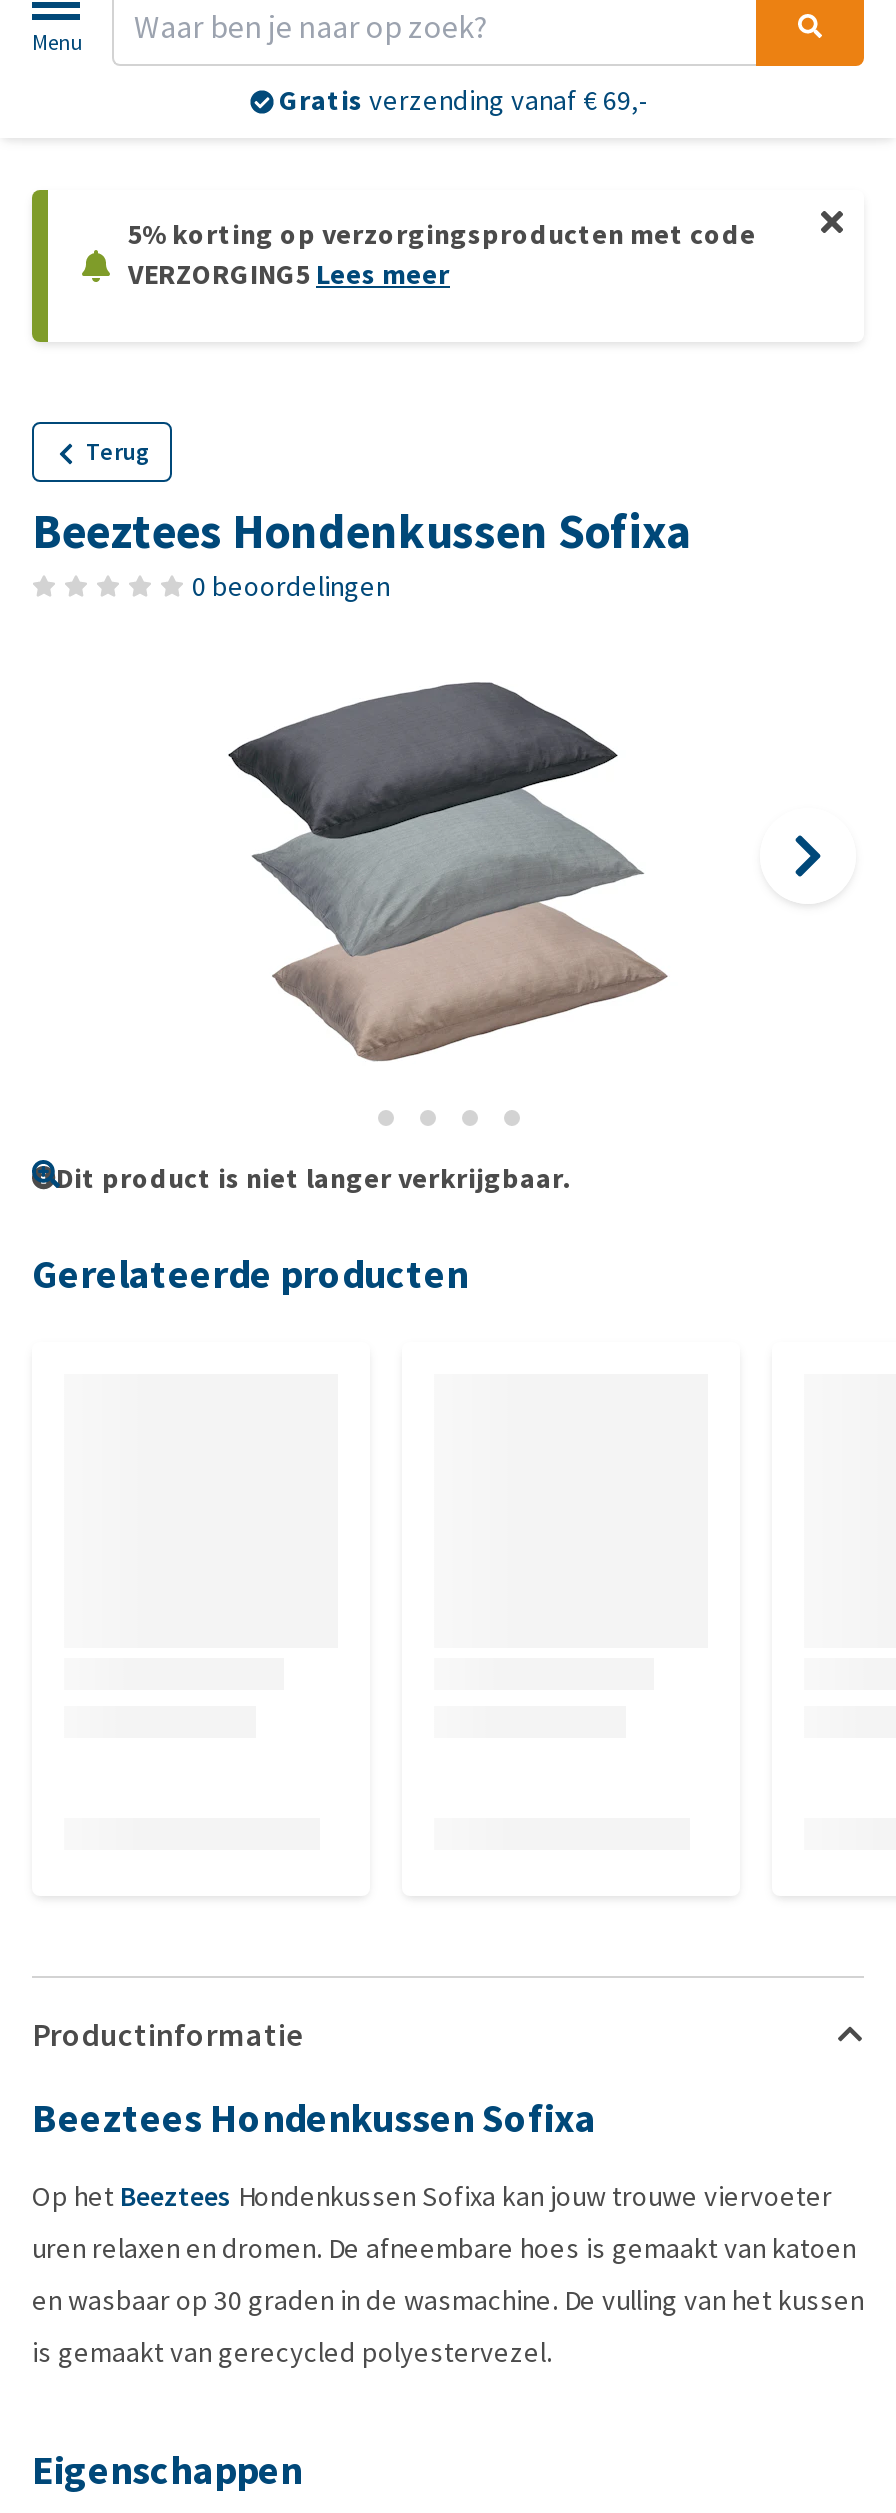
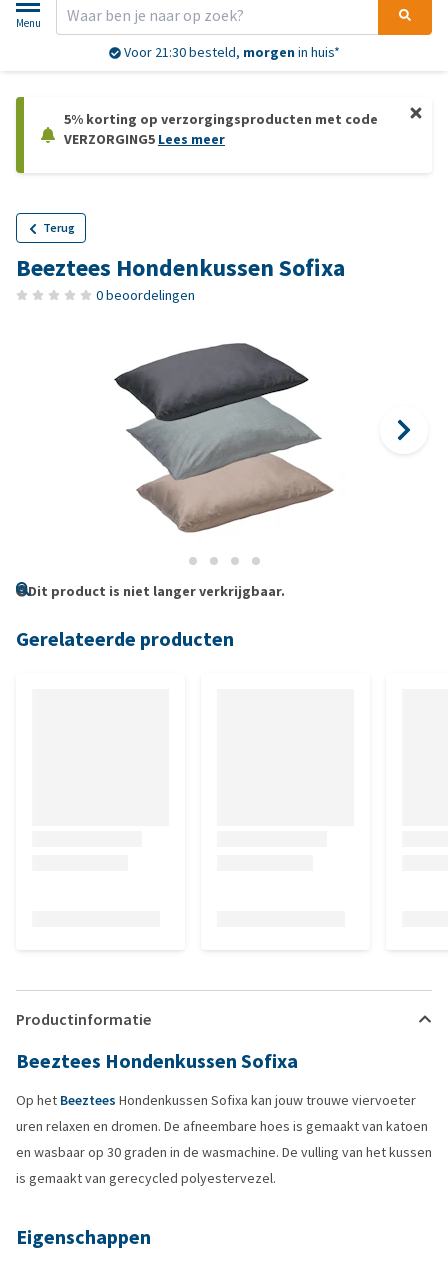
- Gratis verzending vanaf € 69,-
+ Voor 21:30 besteld, morgen in huis*
